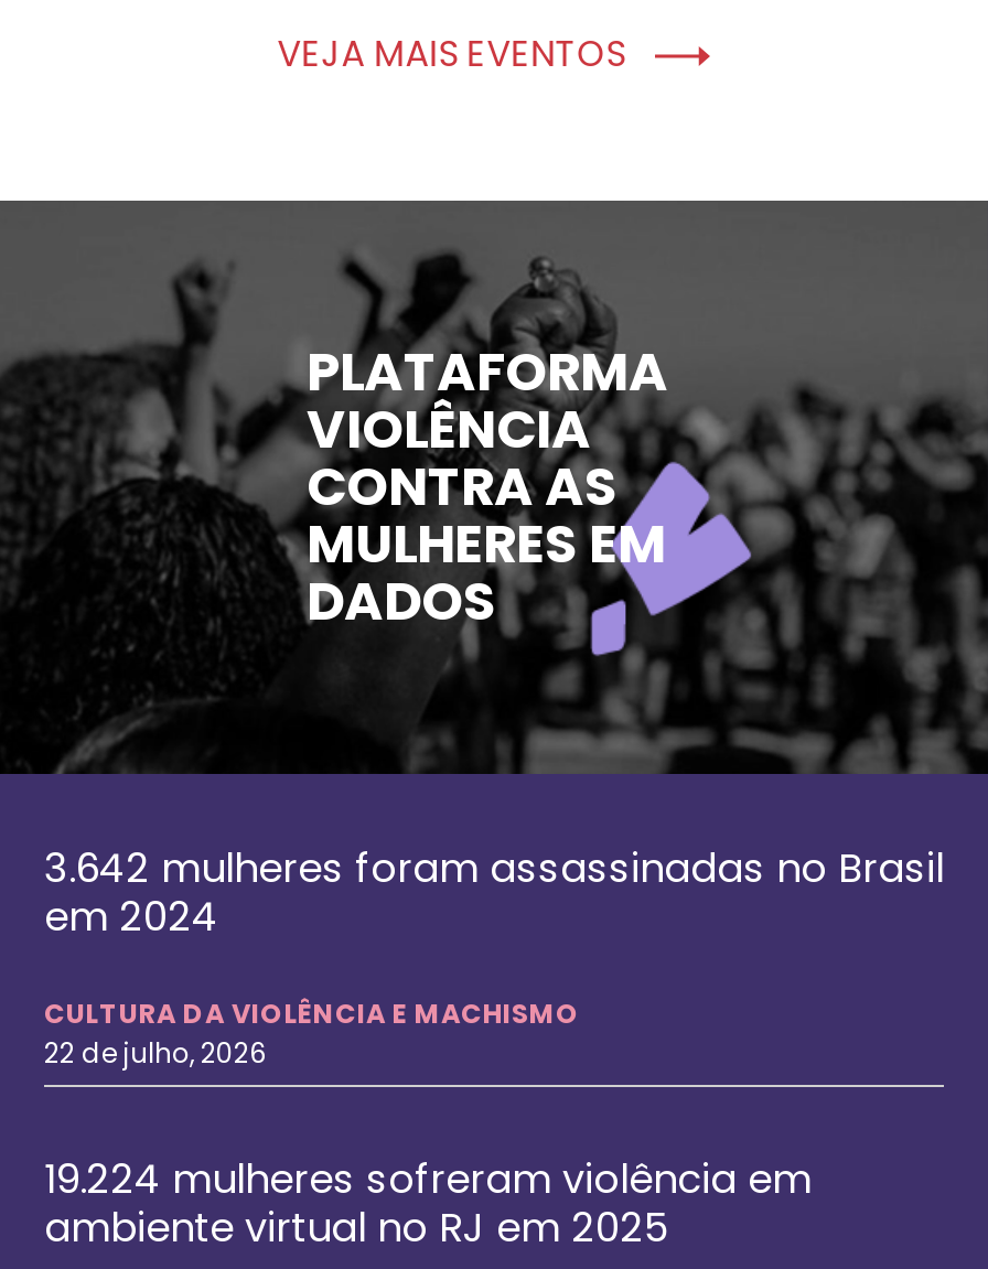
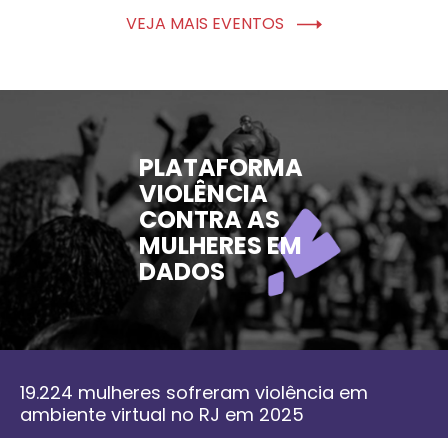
- 3.642 mulheres foram assassinadas no Brasil
- em 2024
- CULTURA DA VIOLÊNCIA E MACHISMO
- 22 de julho, 2026
